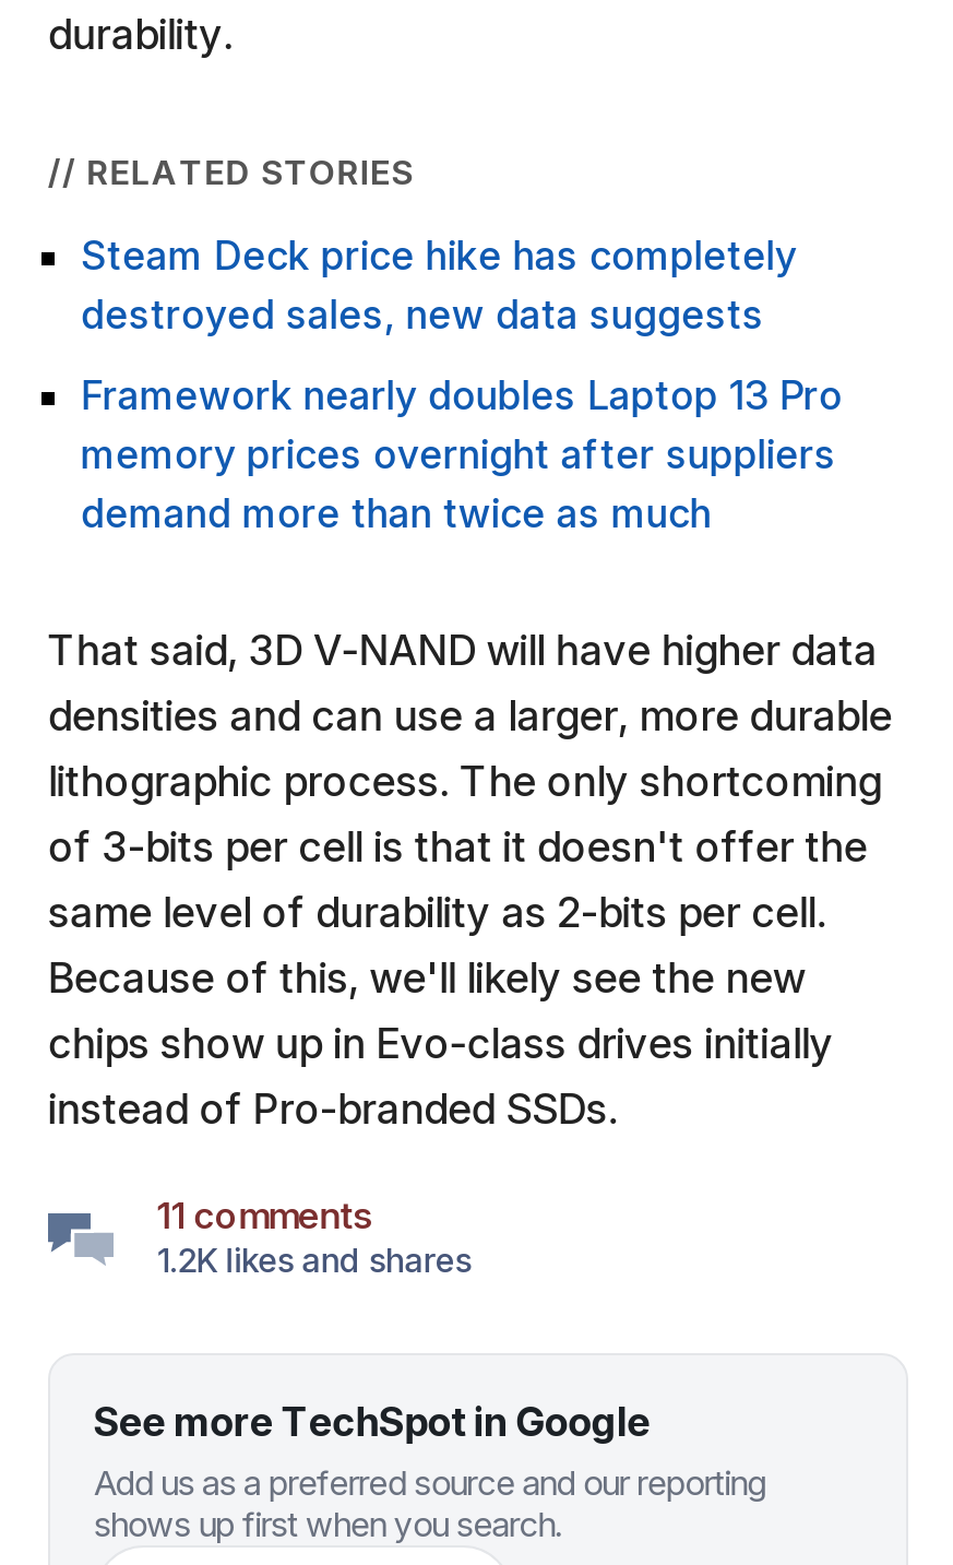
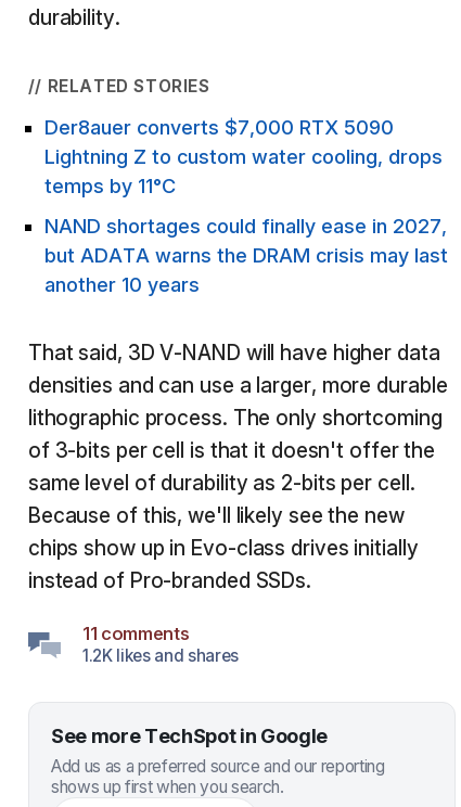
- Steam Deck price hike has completely
- destroyed sales, new data suggests
+ Der8auer converts $7,000 RTX 5090
+ Lightning Z to custom water cooling, drops
+ temps by 11°C

- Framework nearly doubles Laptop 13 Pro
- memory prices overnight after suppliers
- demand more than twice as much
+ NAND shortages could finally ease in 2027,
+ but ADATA warns the DRAM crisis may last
+ another 10 years
